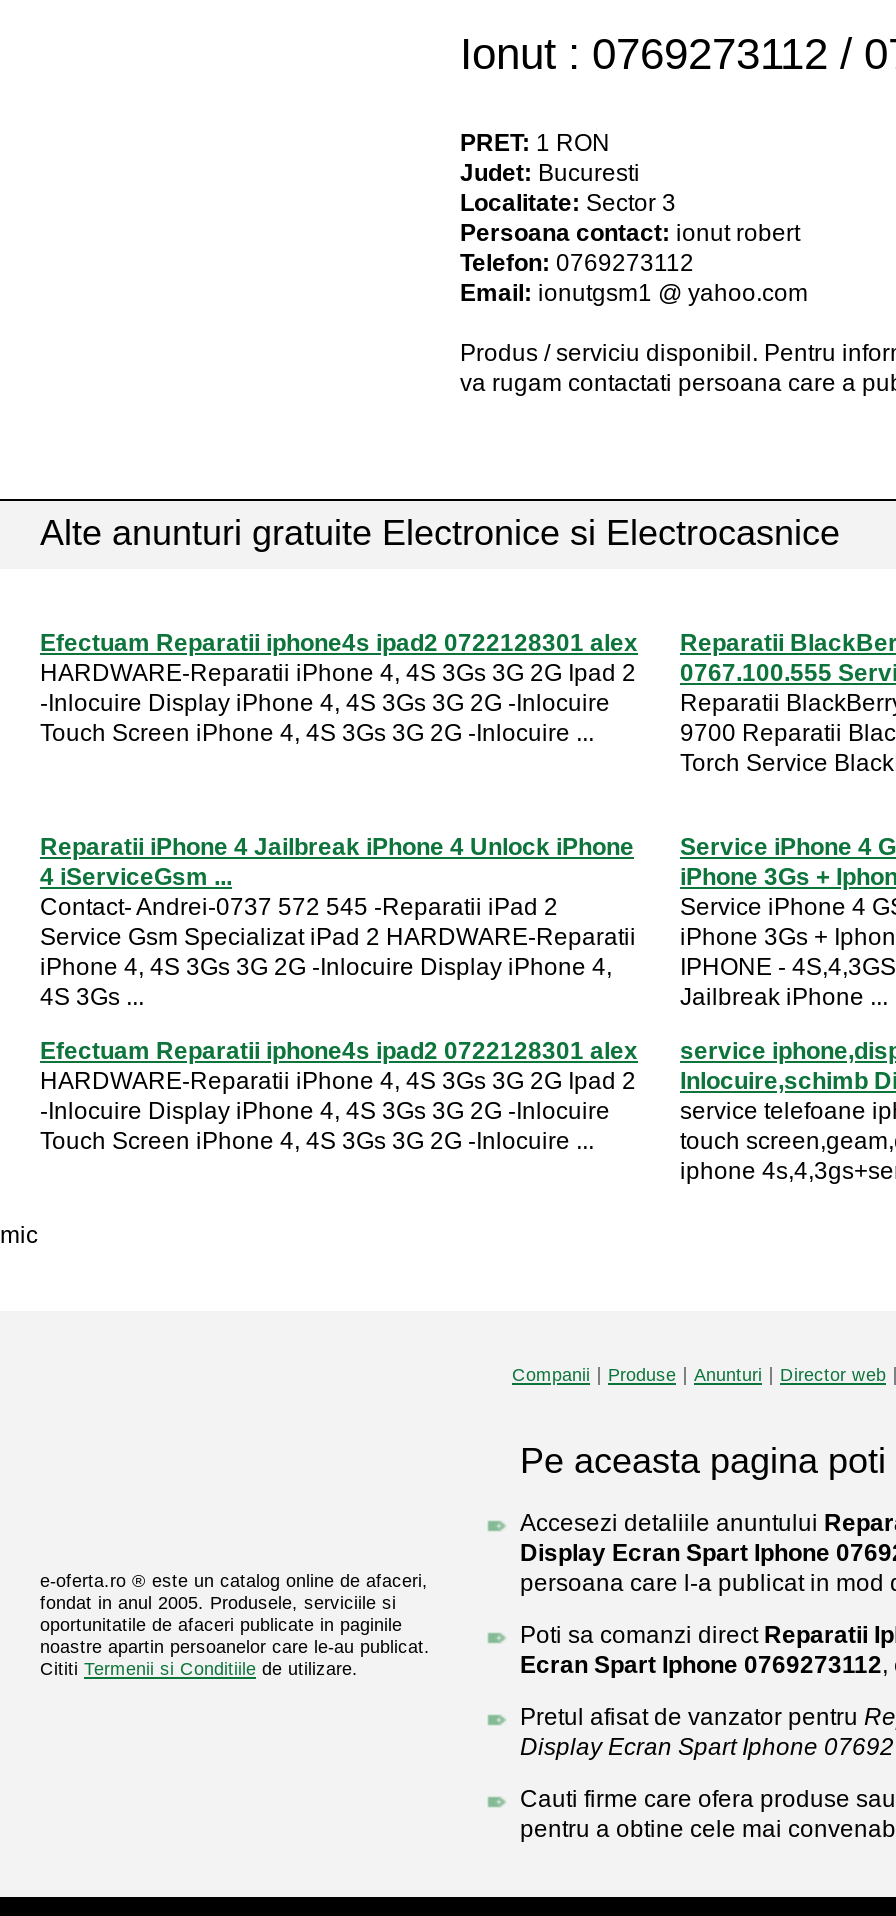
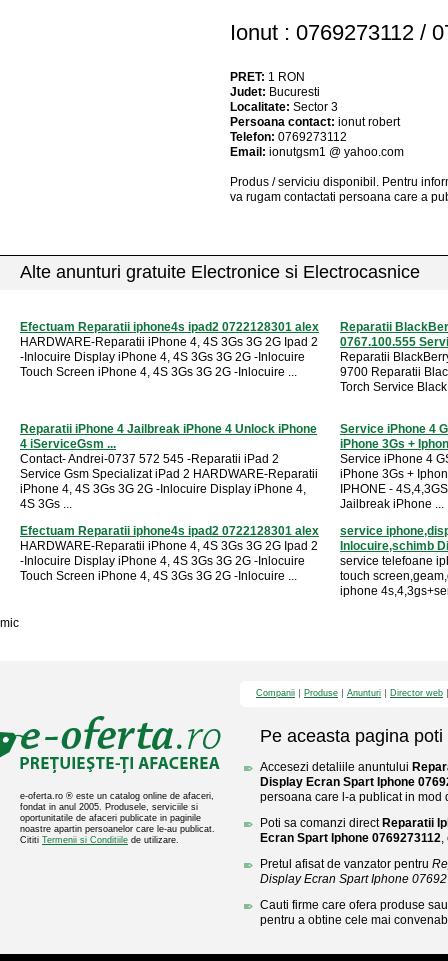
+ [image]
